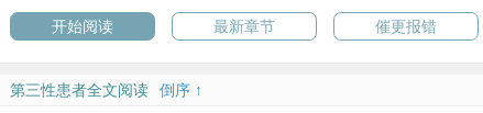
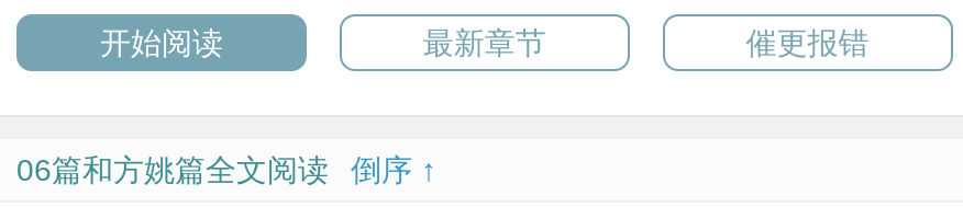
- 第三性患者全文阅读
+ 06篇和方姚篇全文阅读
